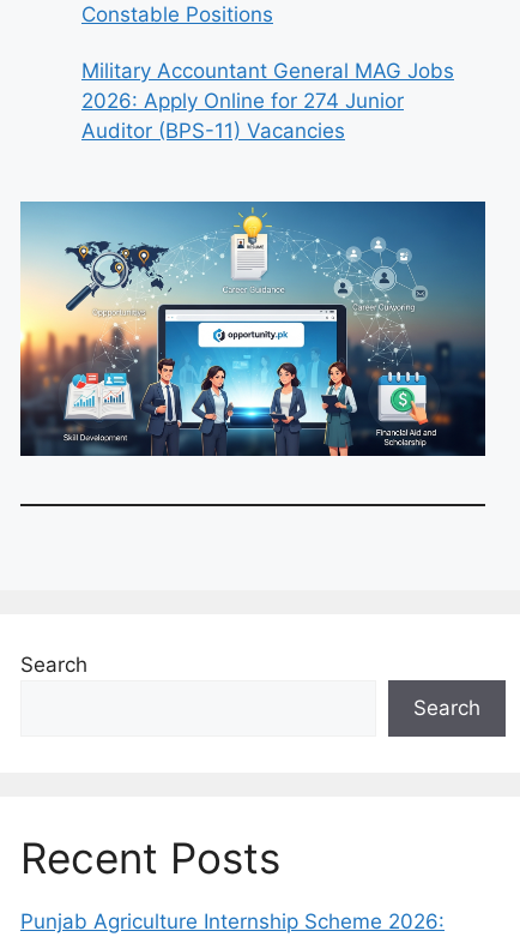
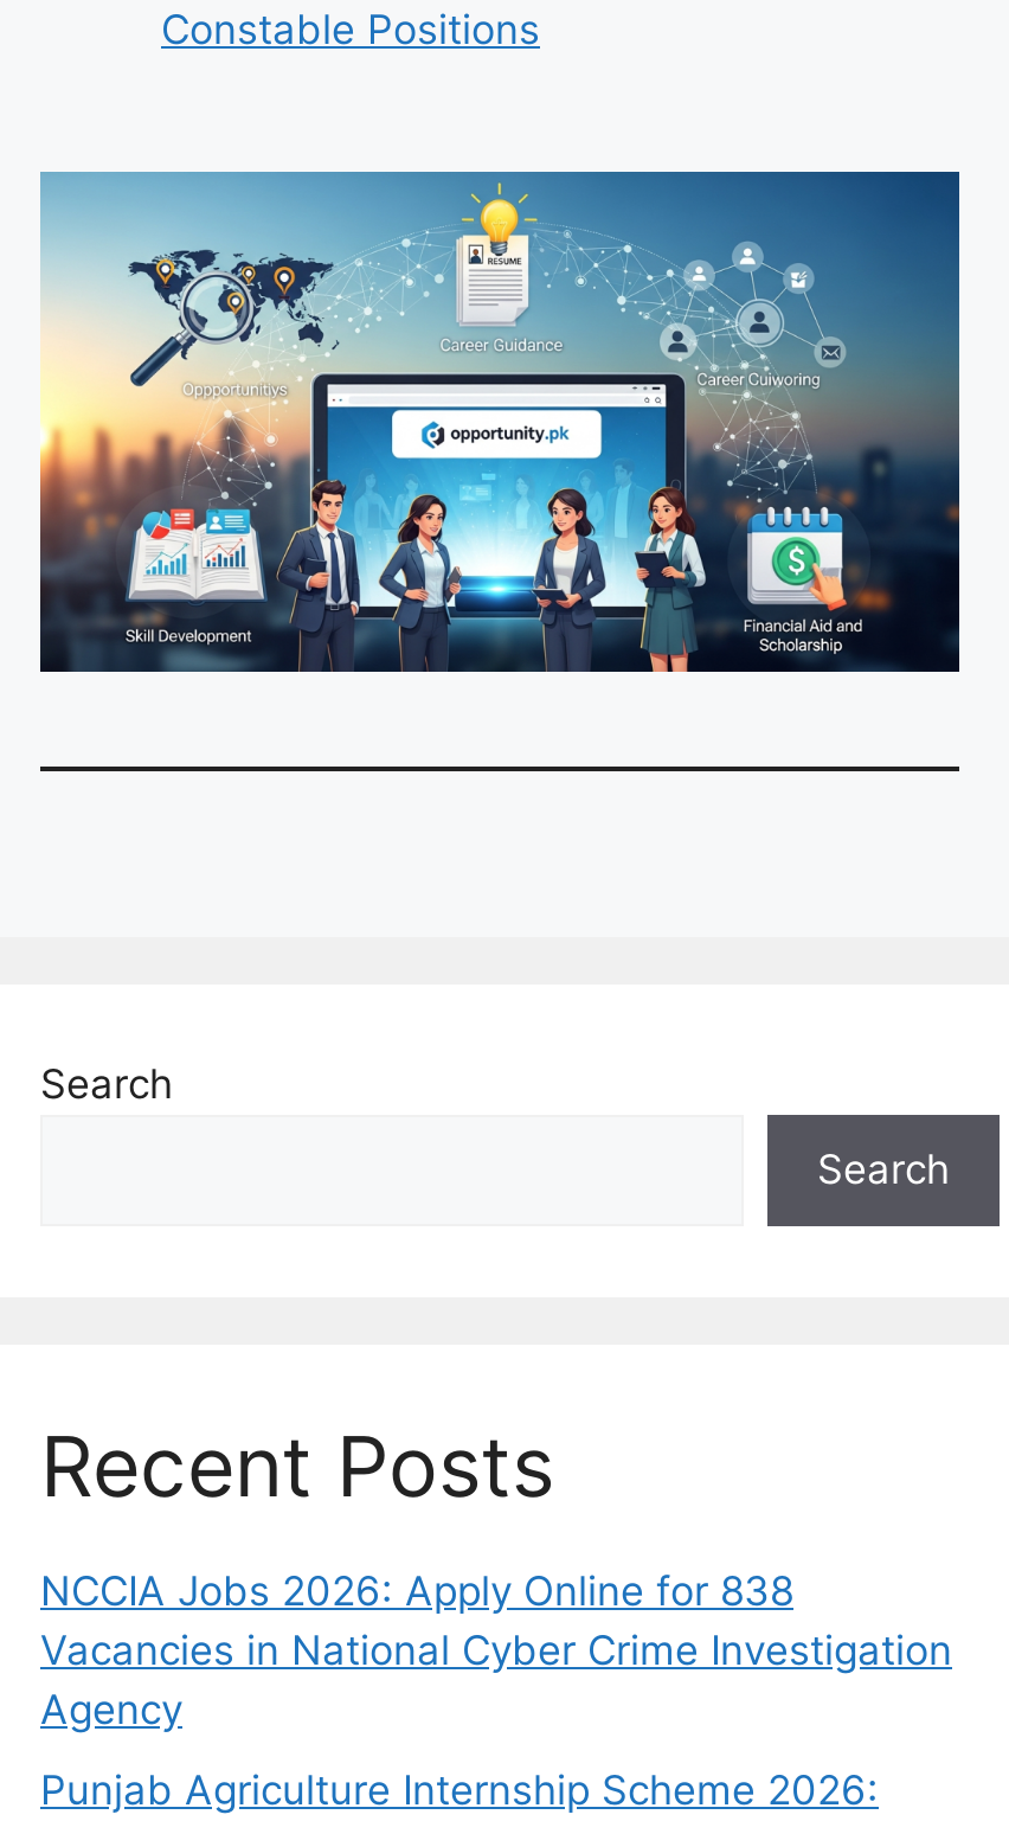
- Military Accountant General MAG Jobs
- 2026: Apply Online for 274 Junior
- Auditor (BPS-11) Vacancies

moved up: [image]

moved up: Search | Search | Recent Posts

+ NCCIA Jobs 2026: Apply Online for 838
+ Vacancies in National Cyber Crime Investigation
+ Agency
